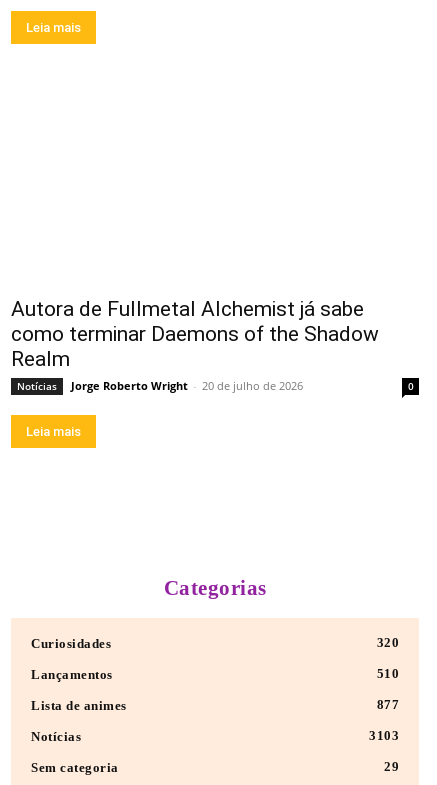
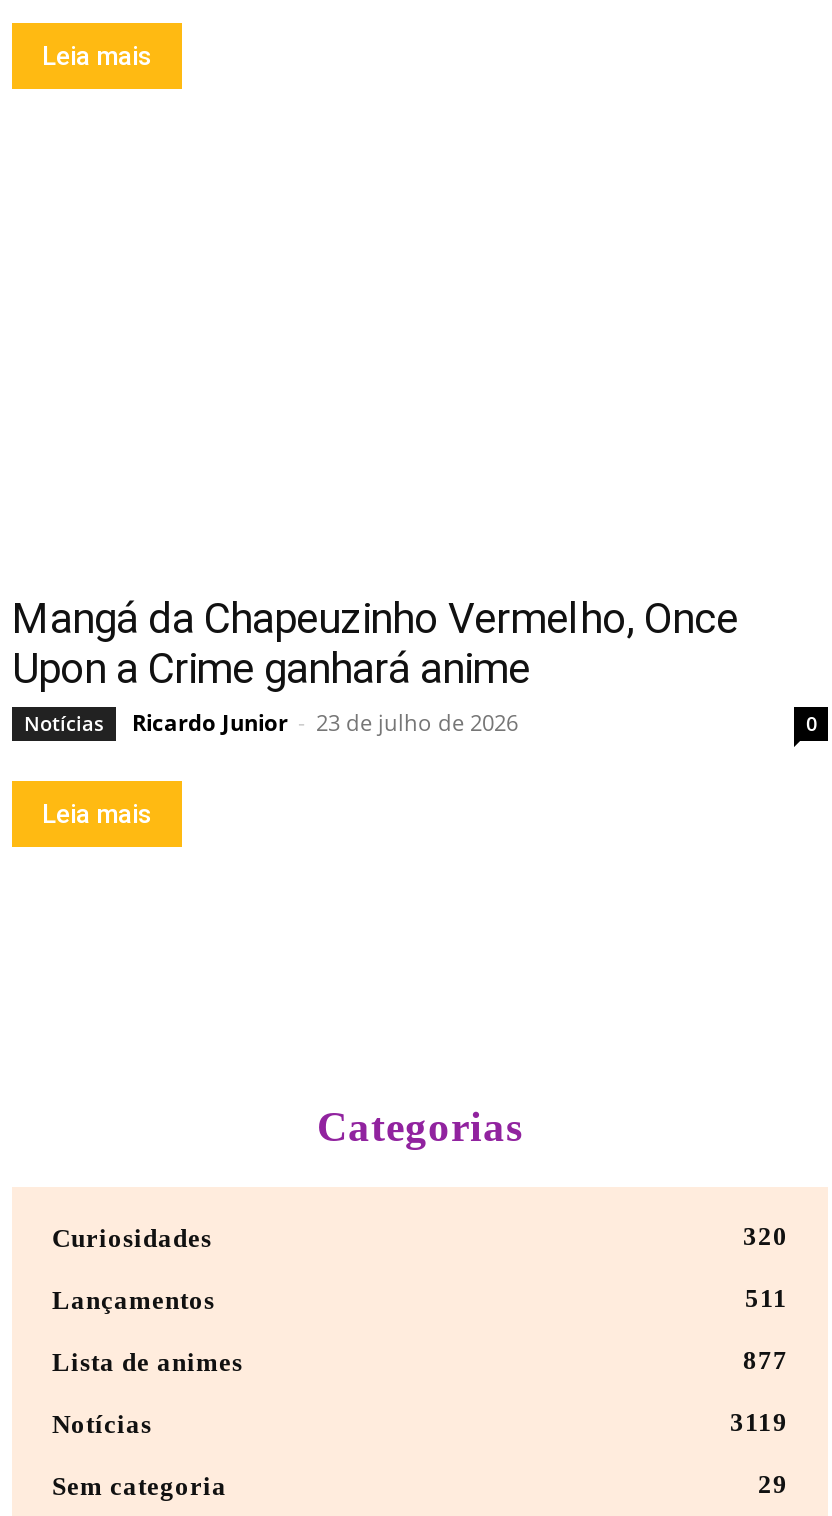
- Autora de Fullmetal Alchemist já sabe
- como terminar Daemons of the Shadow
- Realm
+ Mangá da Chapeuzinho Vermelho, Once
+ Upon a Crime ganhará anime

- Jorge Roberto Wright - 20 de julho de 2026
+ Ricardo Junior - 23 de julho de 2026

- 510
+ 511

- 3103
+ 3119
